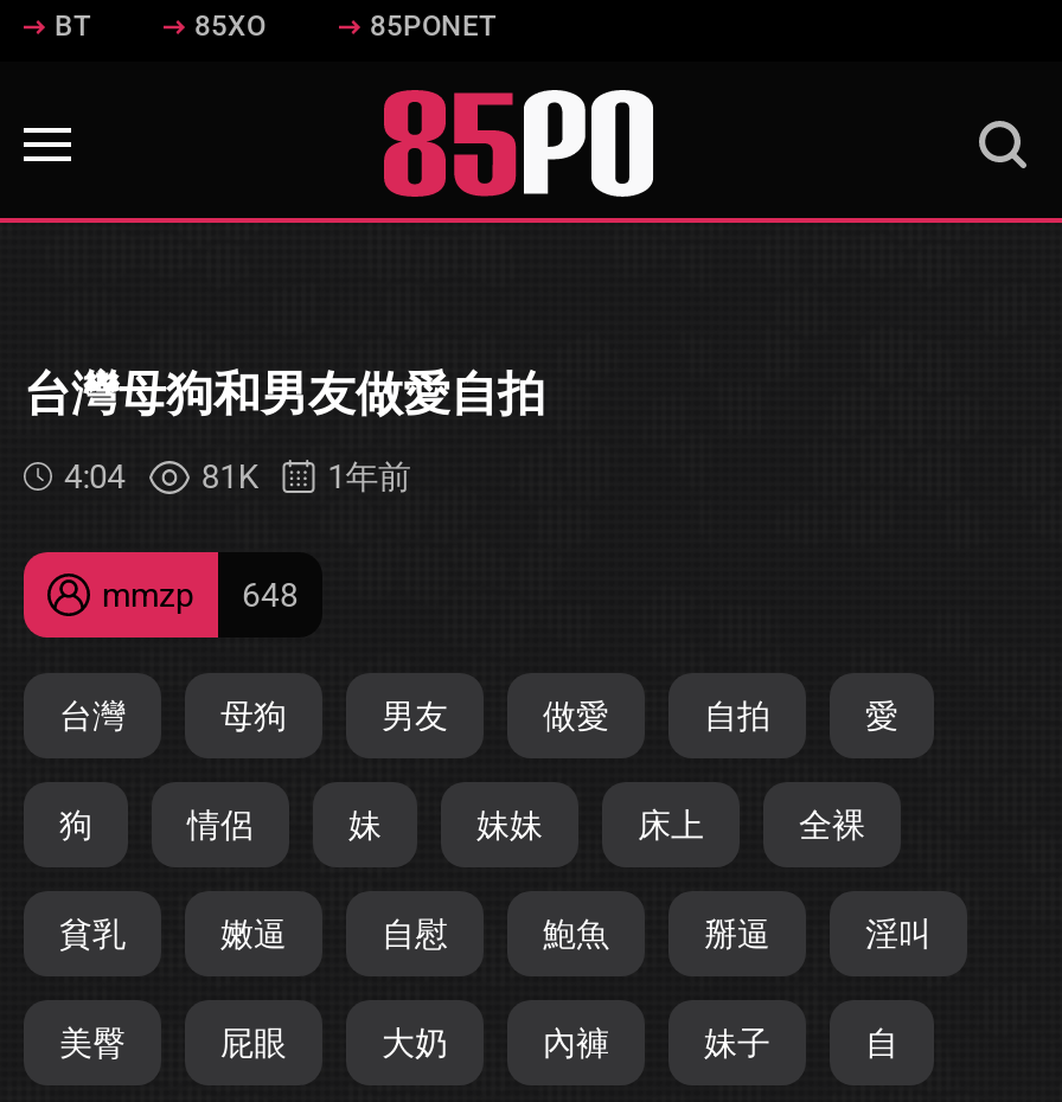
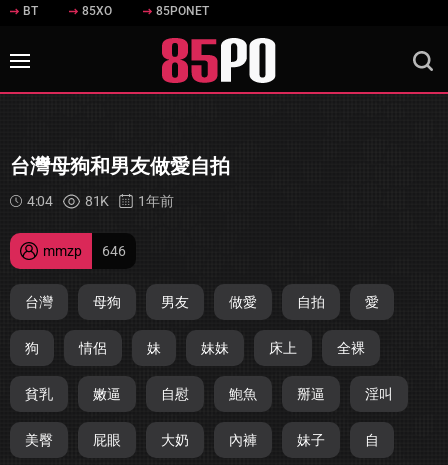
- mmzp 648
+ mmzp 646
